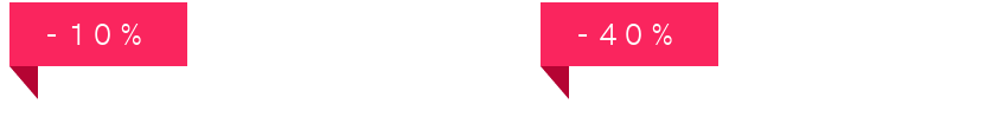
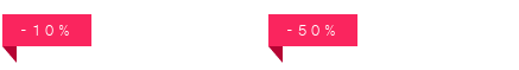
- -40%
+ -50%
